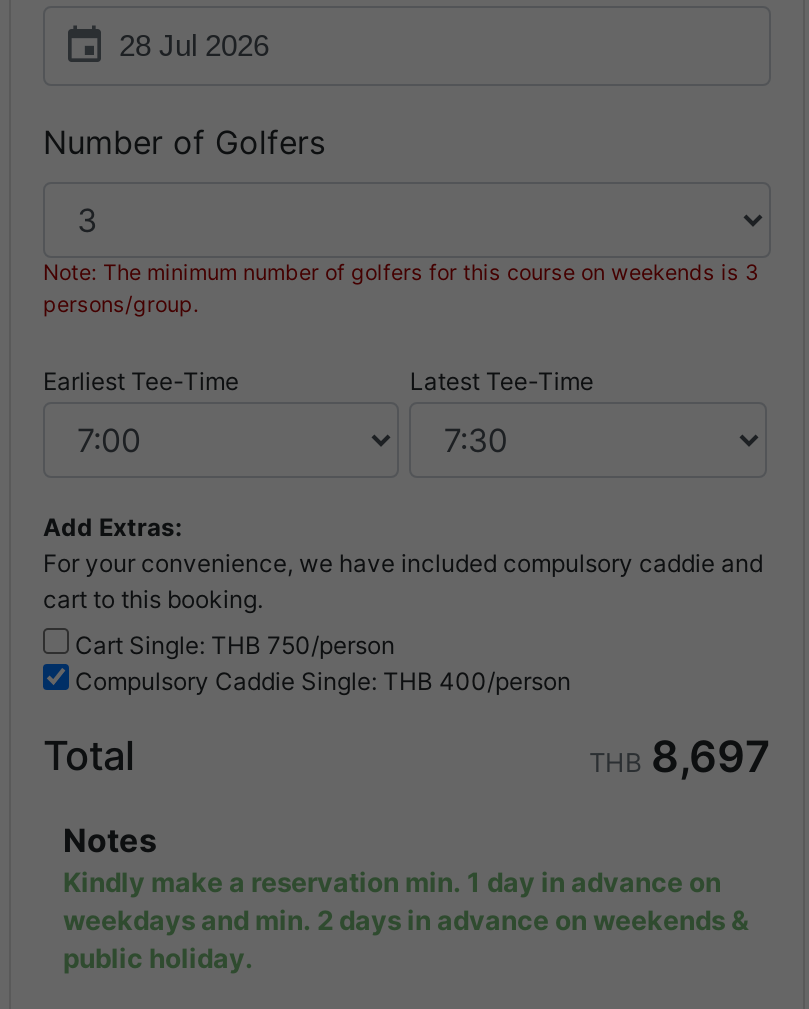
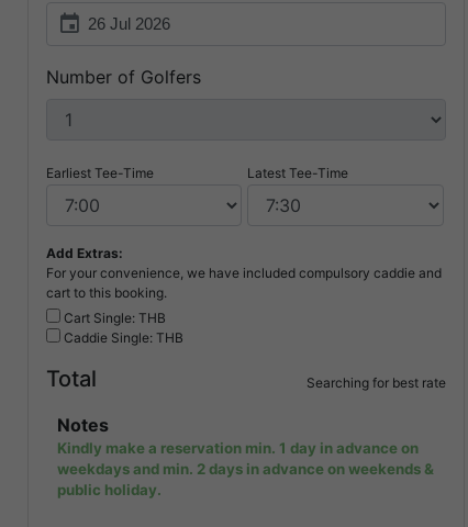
- Note: The minimum number of golfers for this course on weekends is 3
- persons/group.

- Cart Single: THB 750/person
- Compulsory Caddie Single: THB 400/person
+ Cart Single: THB
+ Caddie Single: THB

- THB 8,697
+ Searching for best rate
